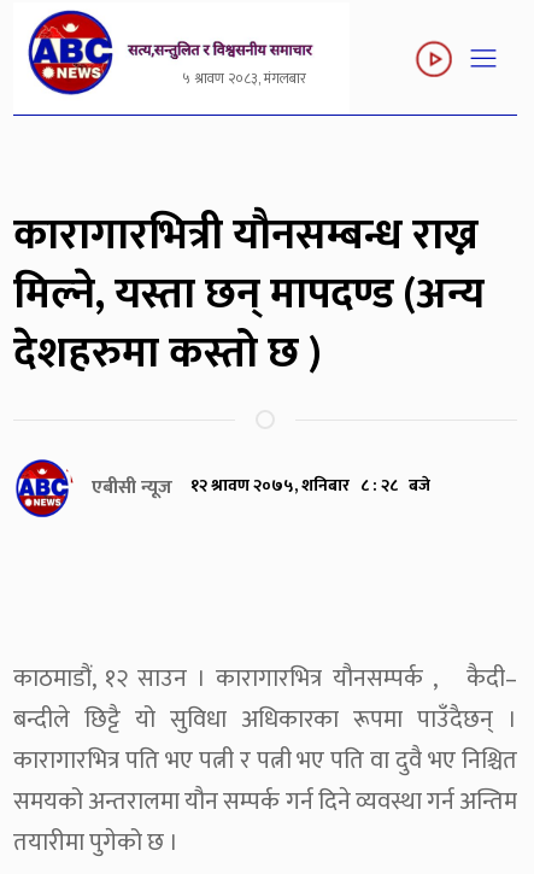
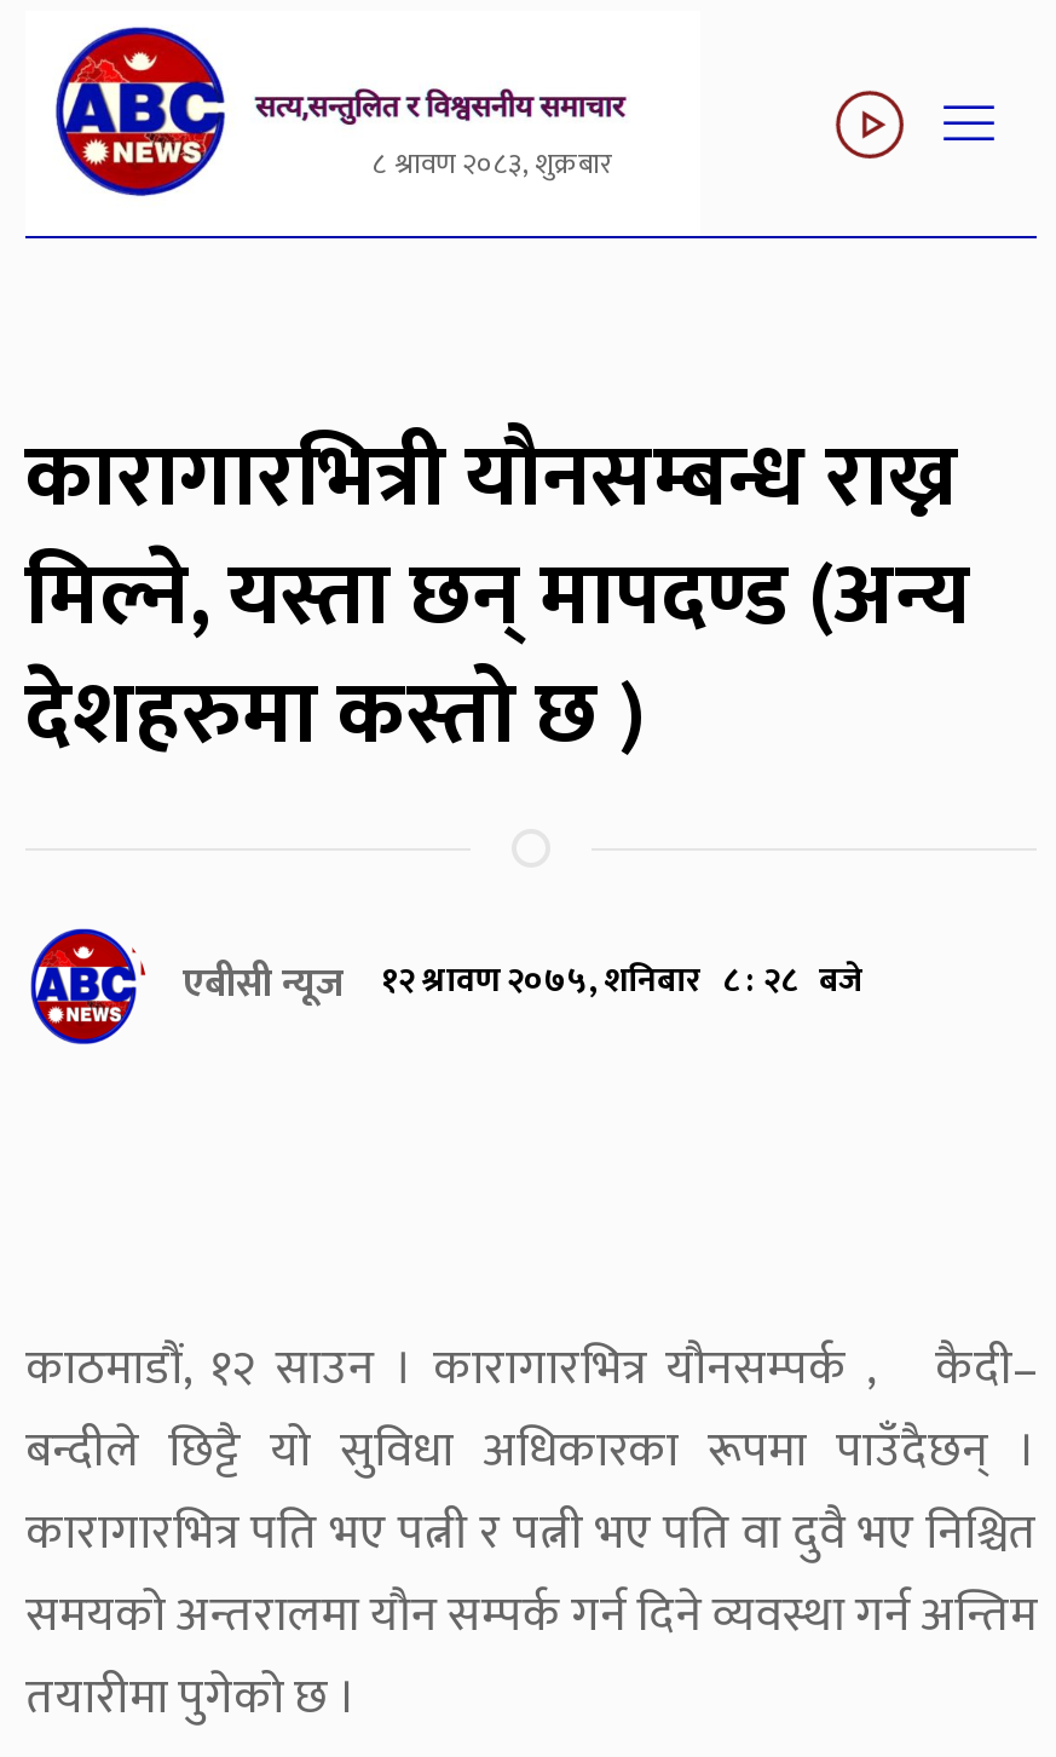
- ५ श्रावण २०८३, मंगलबार
+ ८ श्रावण २०८३, शुक्रबार
